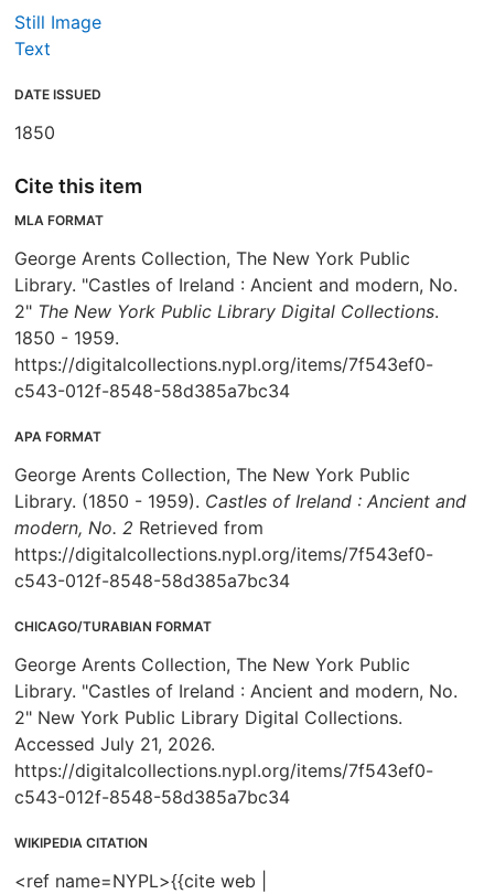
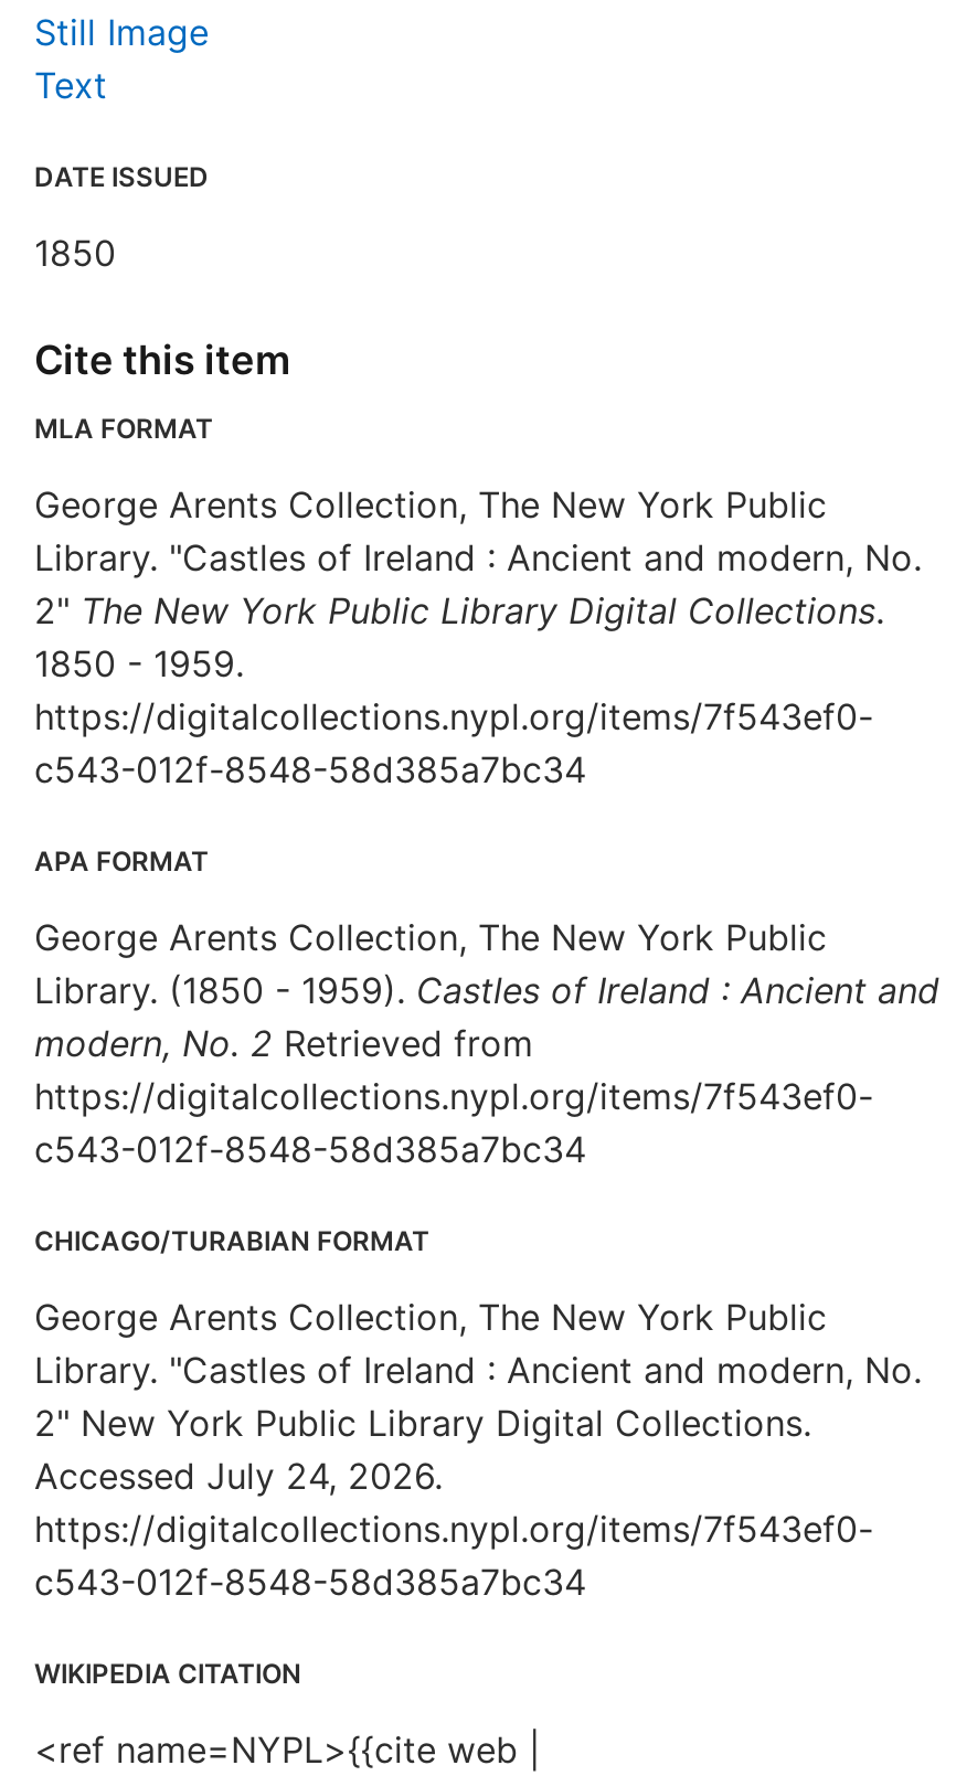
- Accessed July 21, 2026.
+ Accessed July 24, 2026.
